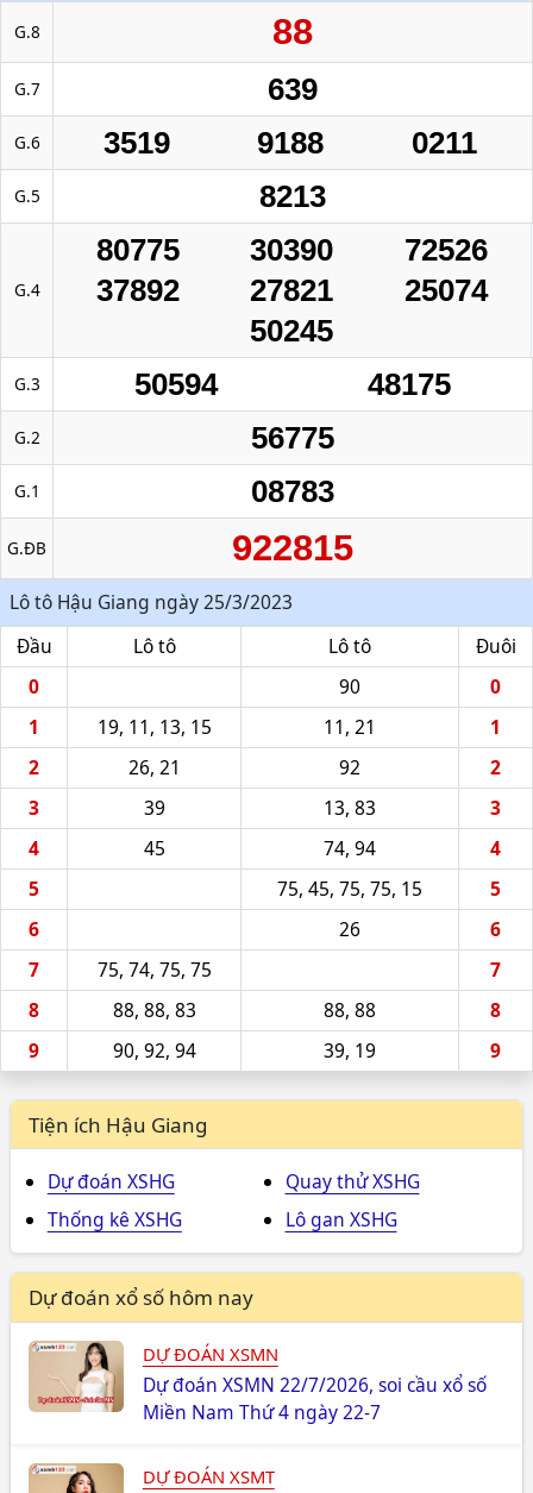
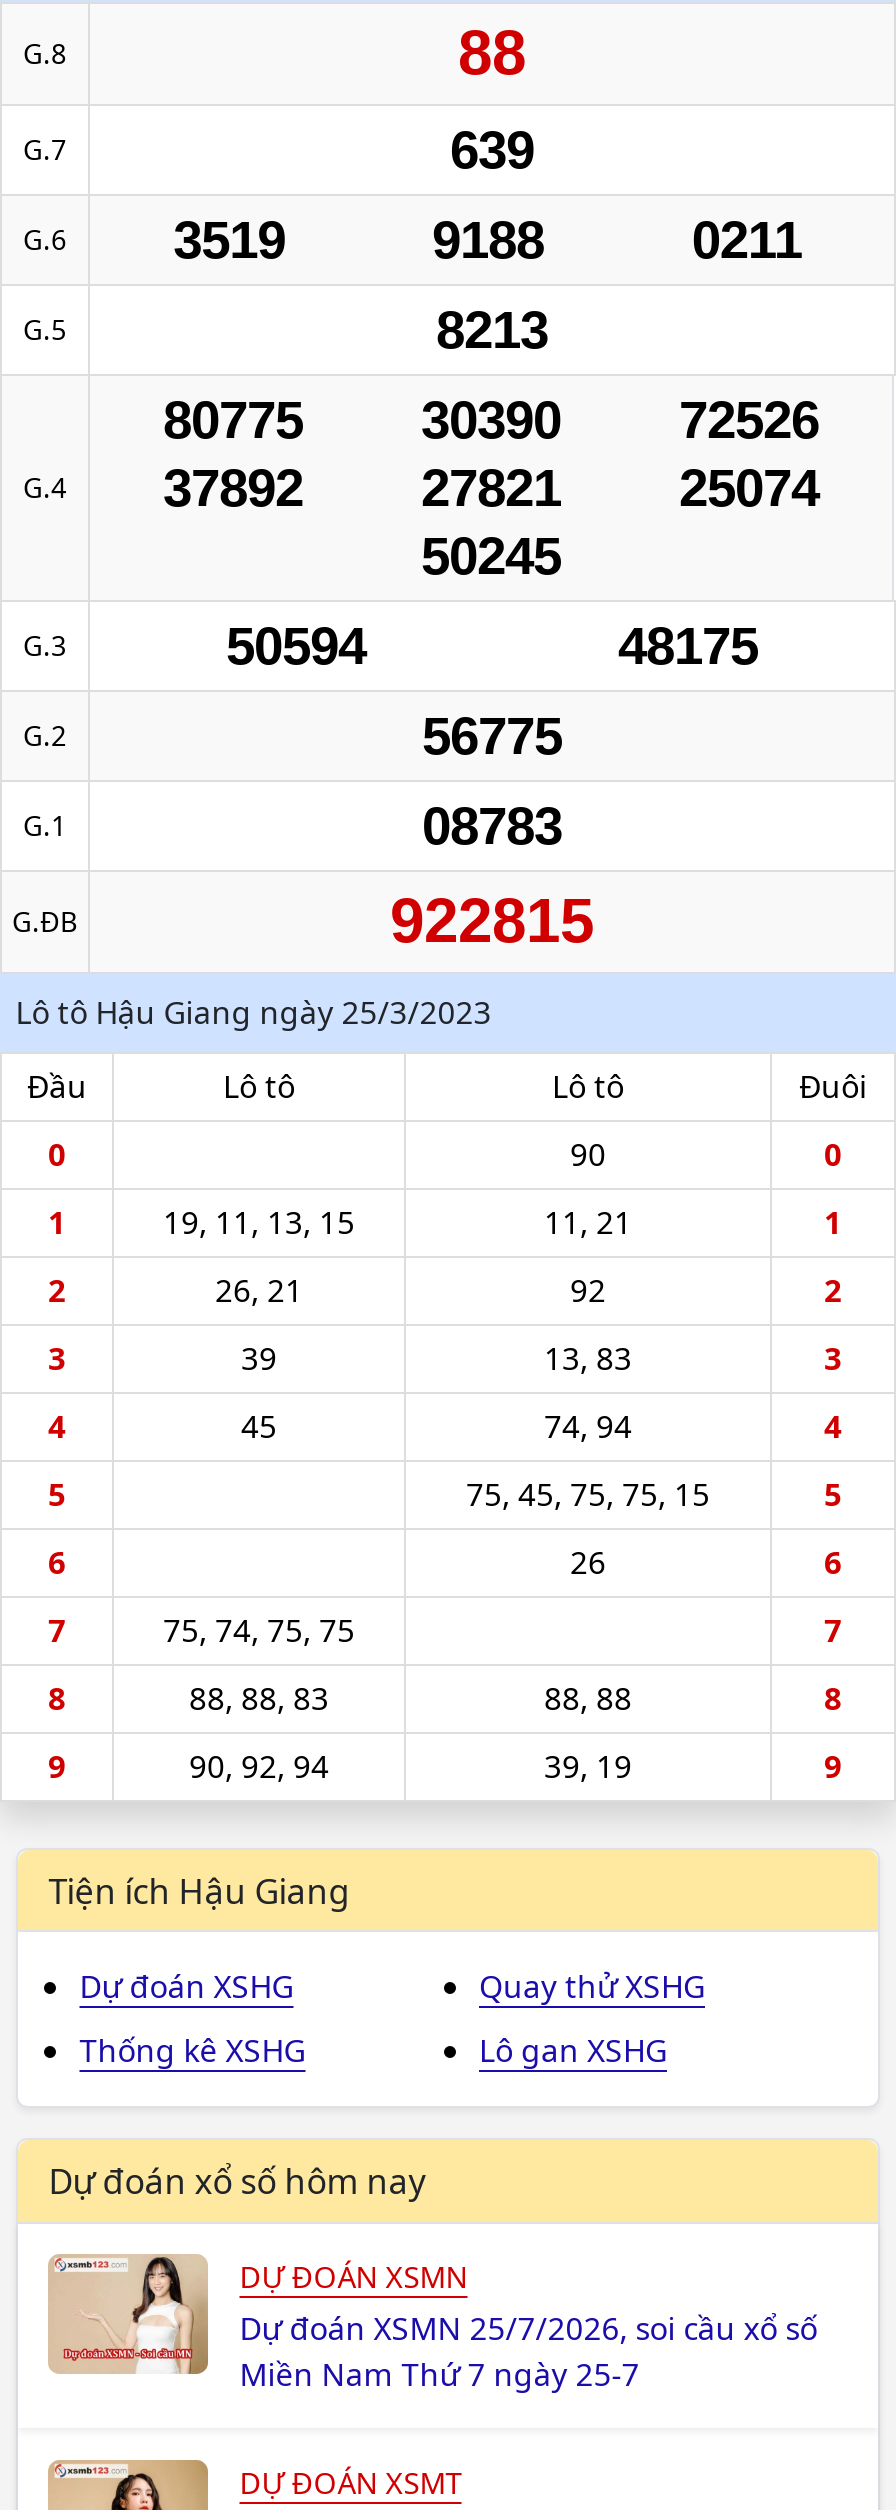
- Dự đoán XSMN 22/7/2026, soi cầu xổ số
+ Dự đoán XSMN 25/7/2026, soi cầu xổ số

- Miền Nam Thứ 4 ngày 22-7
+ Miền Nam Thứ 7 ngày 25-7
